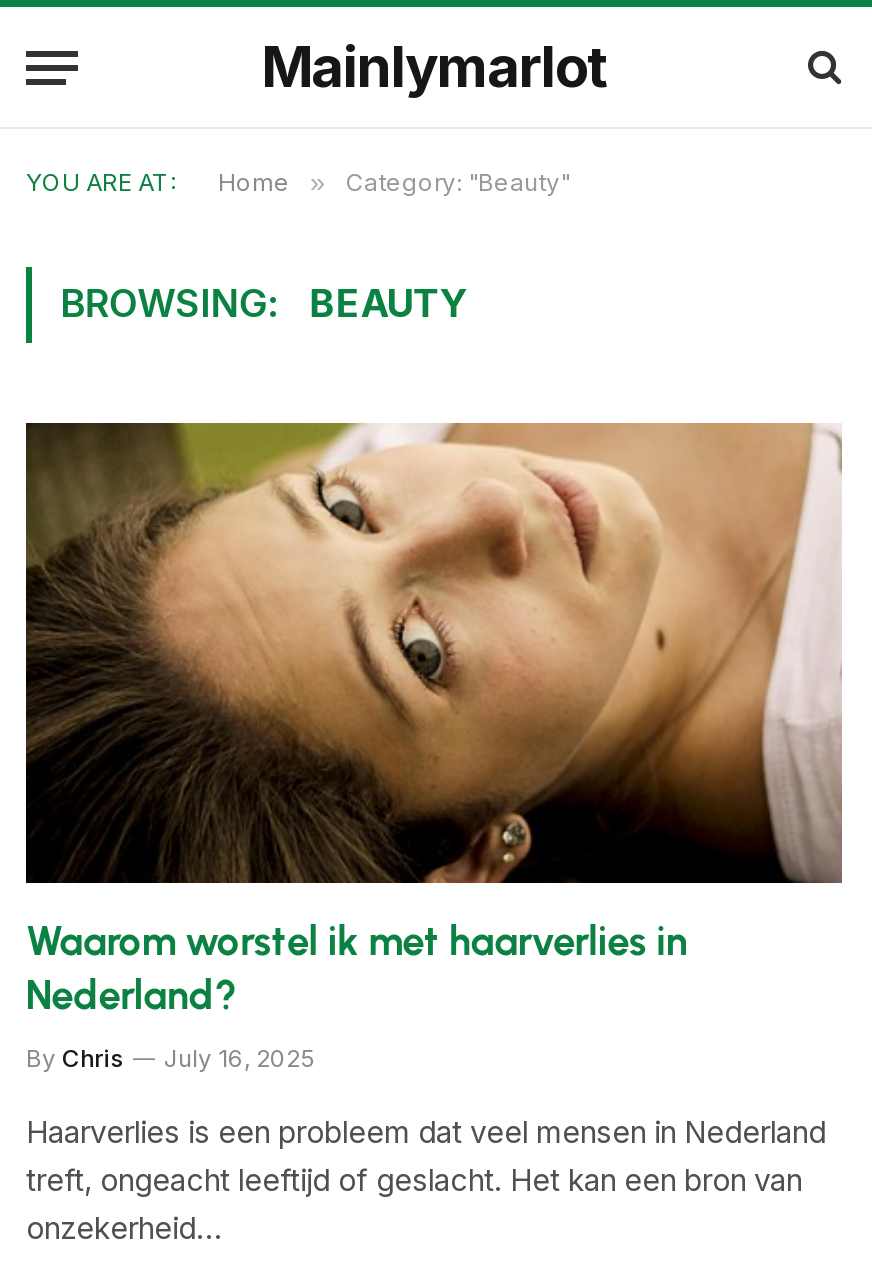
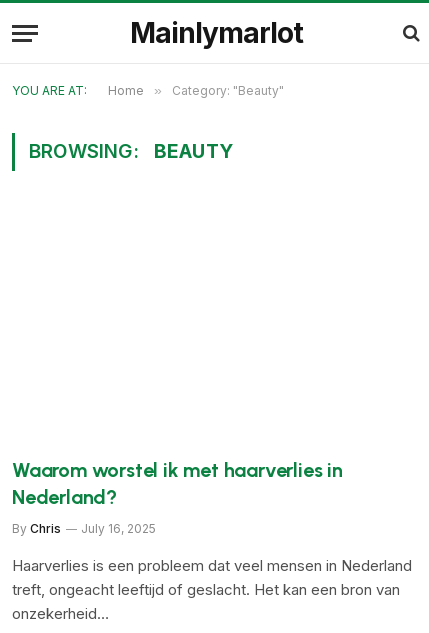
- [image]
